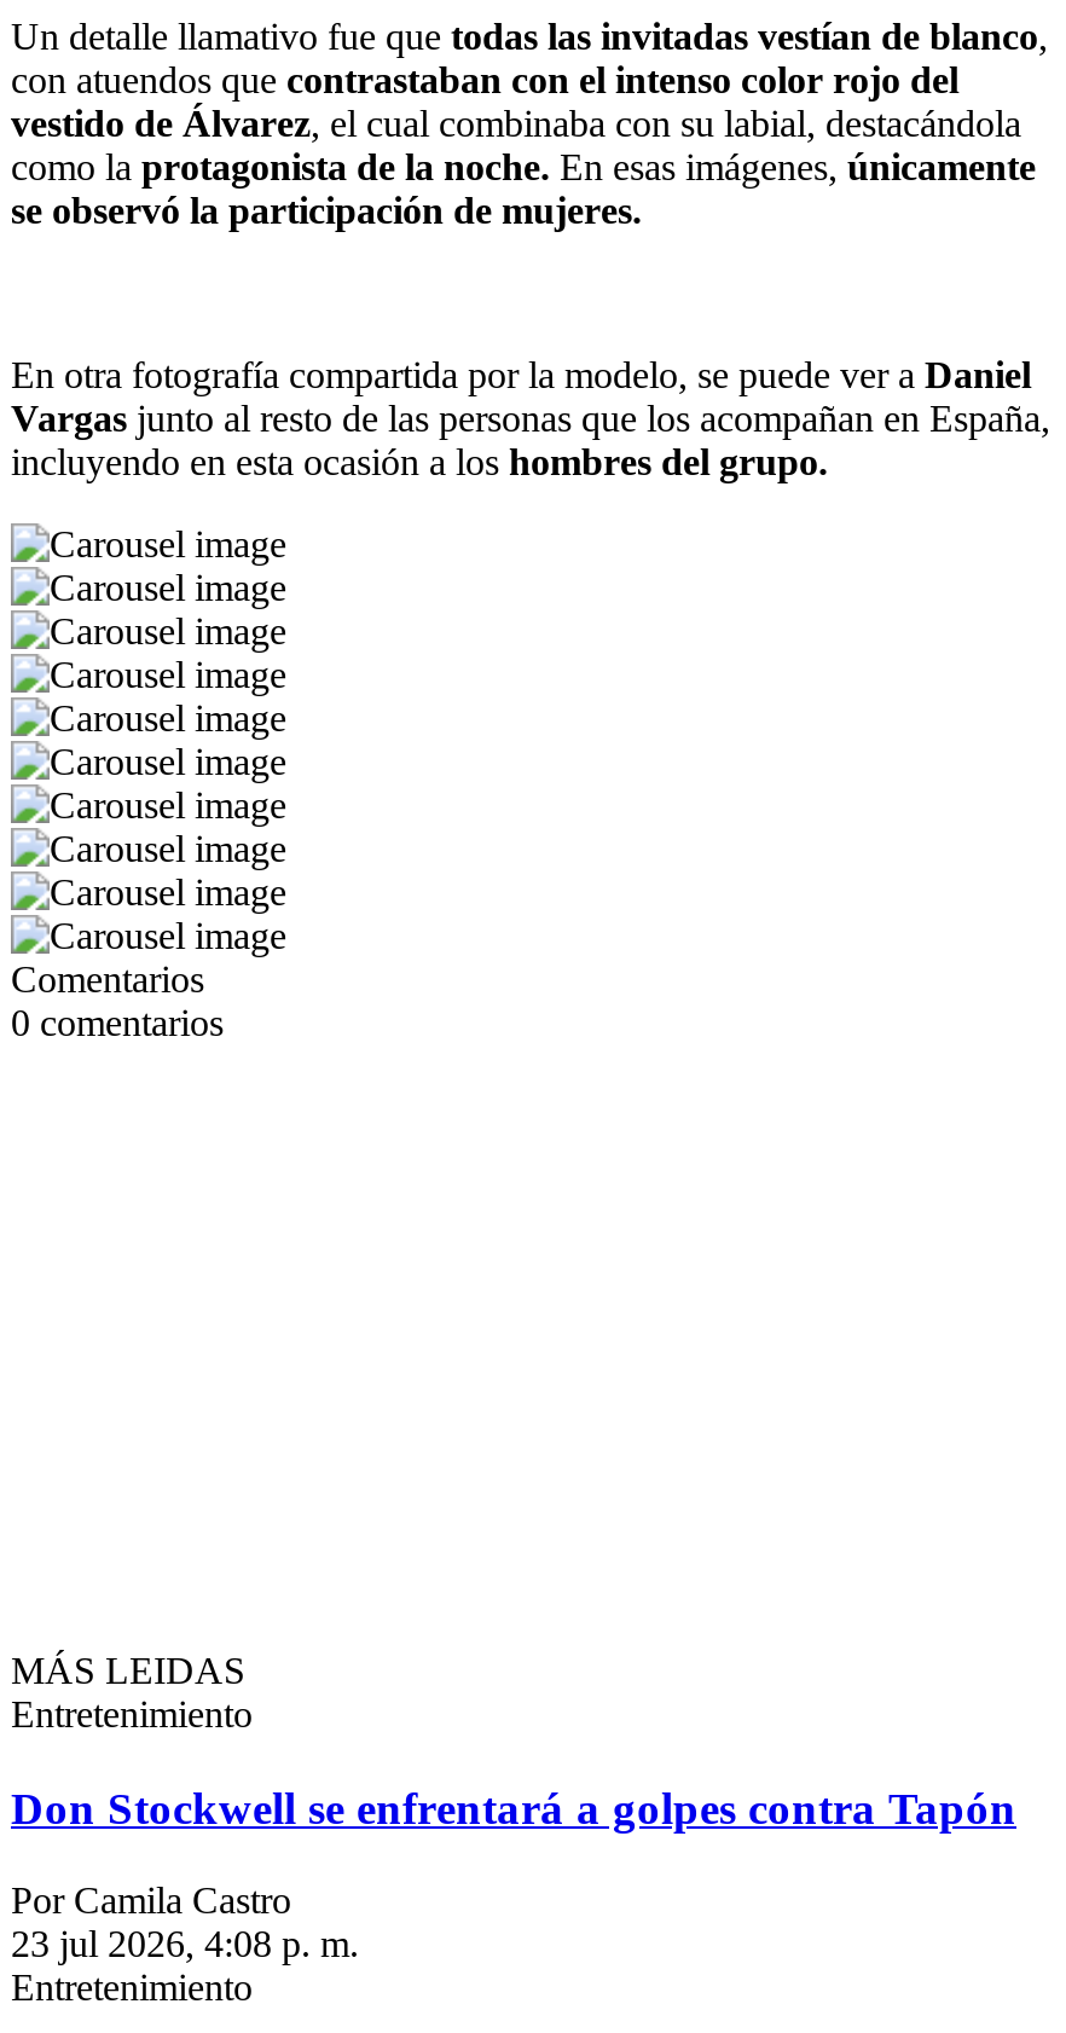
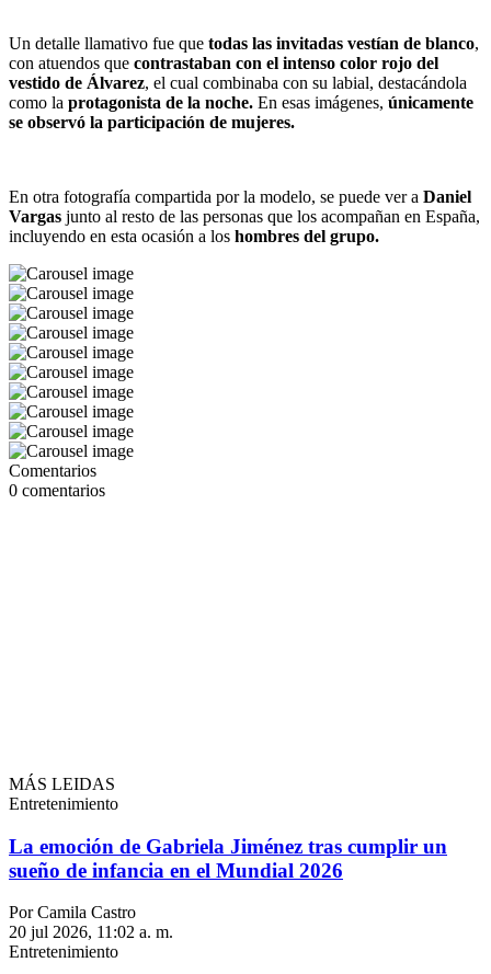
- Don Stockwell se enfrentará a golpes contra Tapón
+ La emoción de Gabriela Jiménez tras cumplir un
+ sueño de infancia en el Mundial 2026

- 23 jul 2026, 4:08 p. m.
+ 20 jul 2026, 11:02 a. m.
